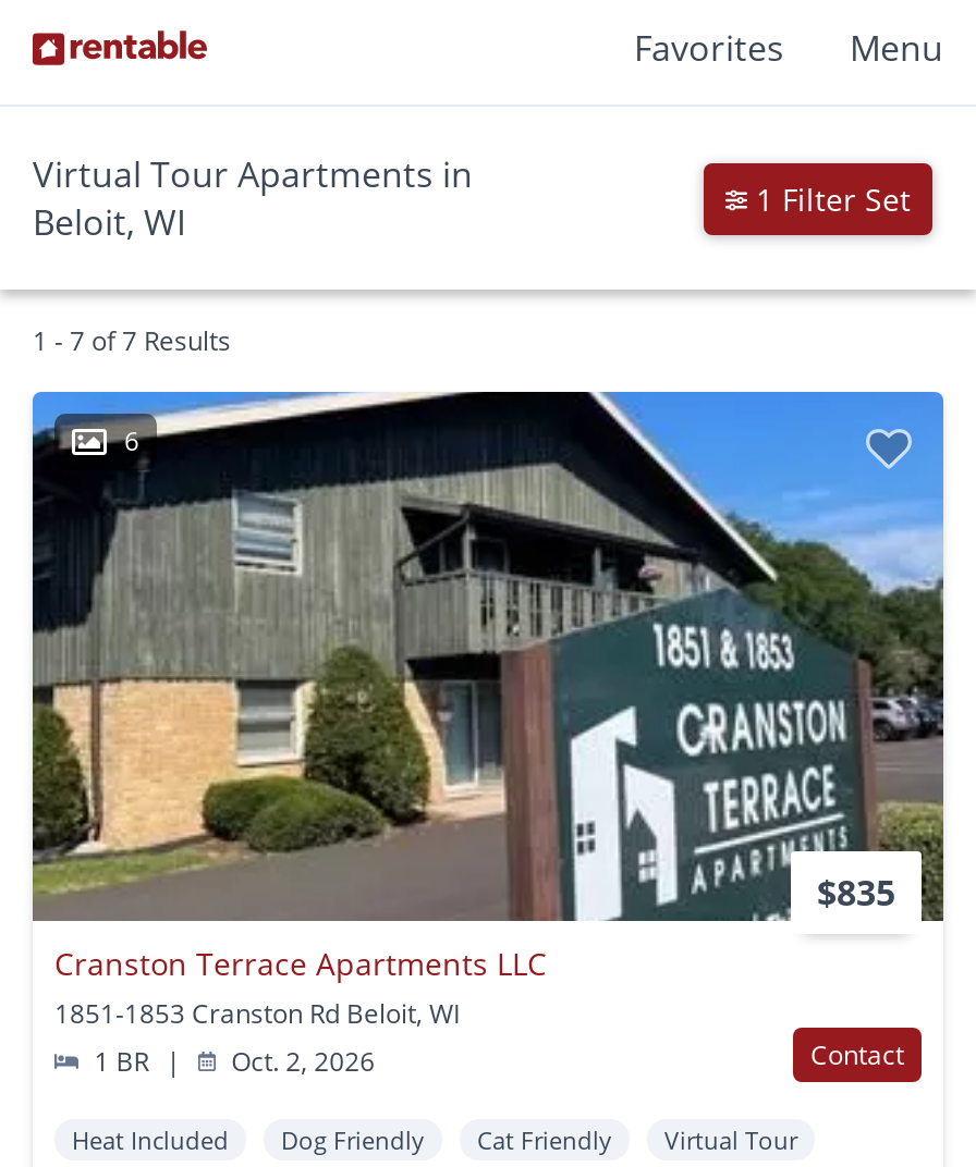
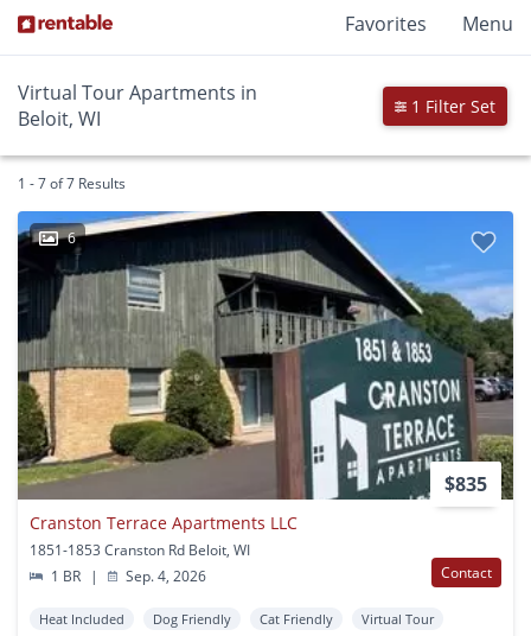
- Oct. 2, 2026
+ Sep. 4, 2026
